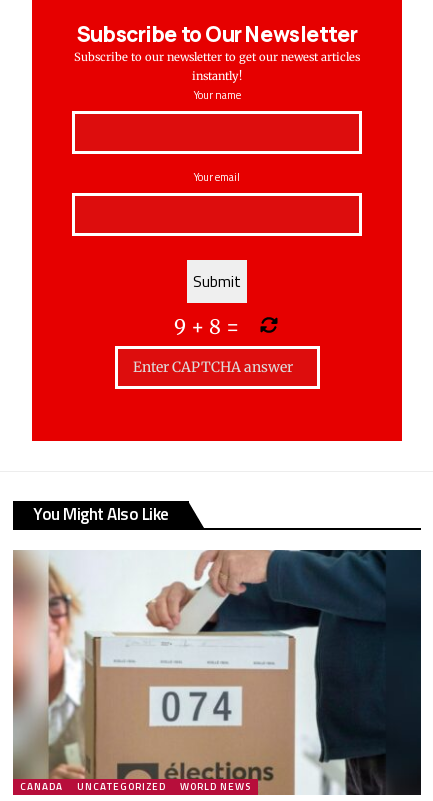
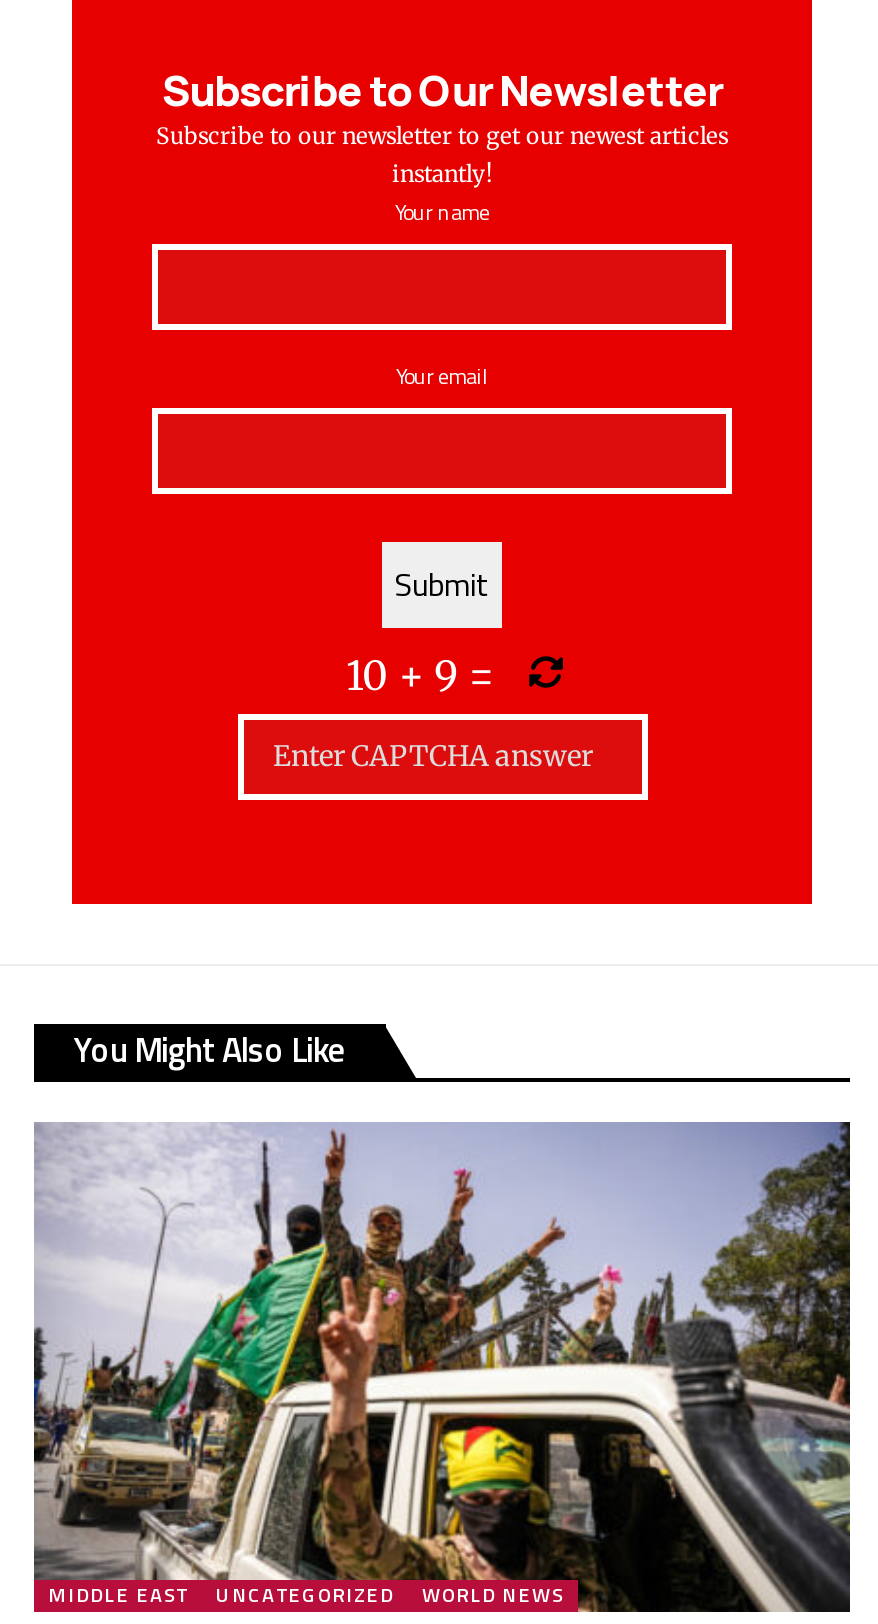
- 9 + 8 =
+ 10 + 9 =

- [image]
- CANADA
+ [image]
+ MIDDLE EAST
